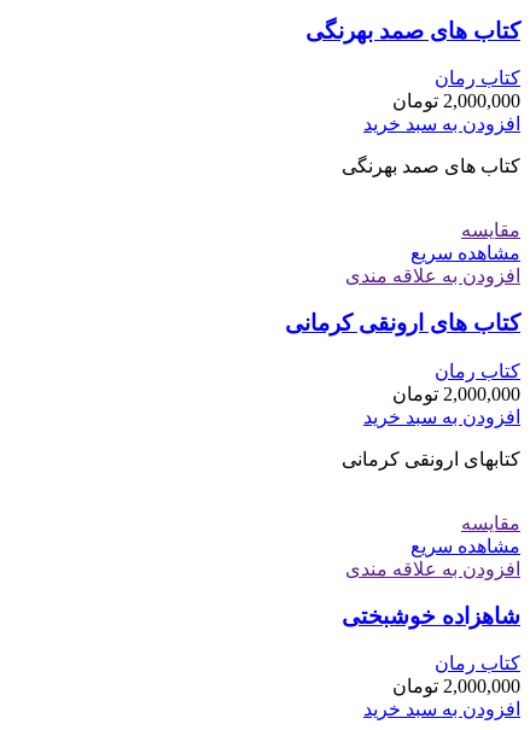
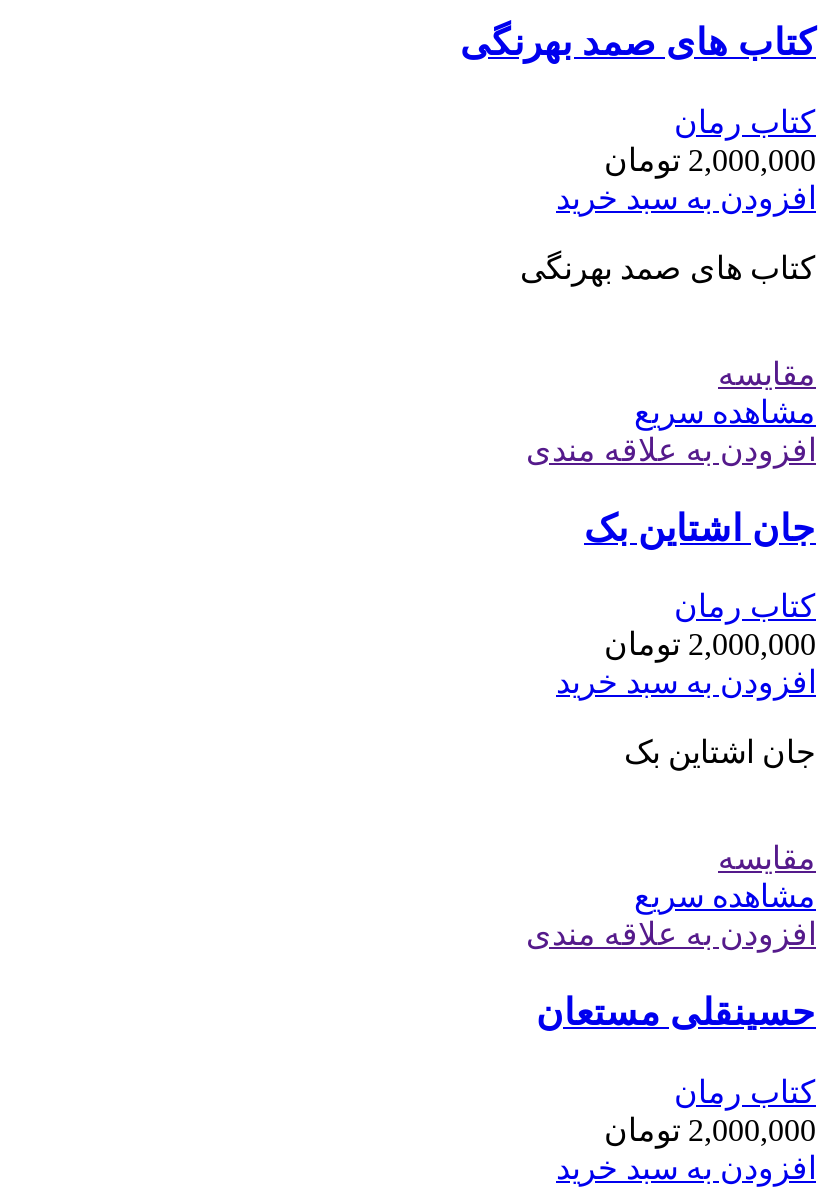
- کتاب های ارونقی کرمانی
+ جان اشتاین بک

- کتابهای ارونقی کرمانی
+ جان اشتاین بک

- شاهزاده خوشبختی
+ حسینقلی مستعان
